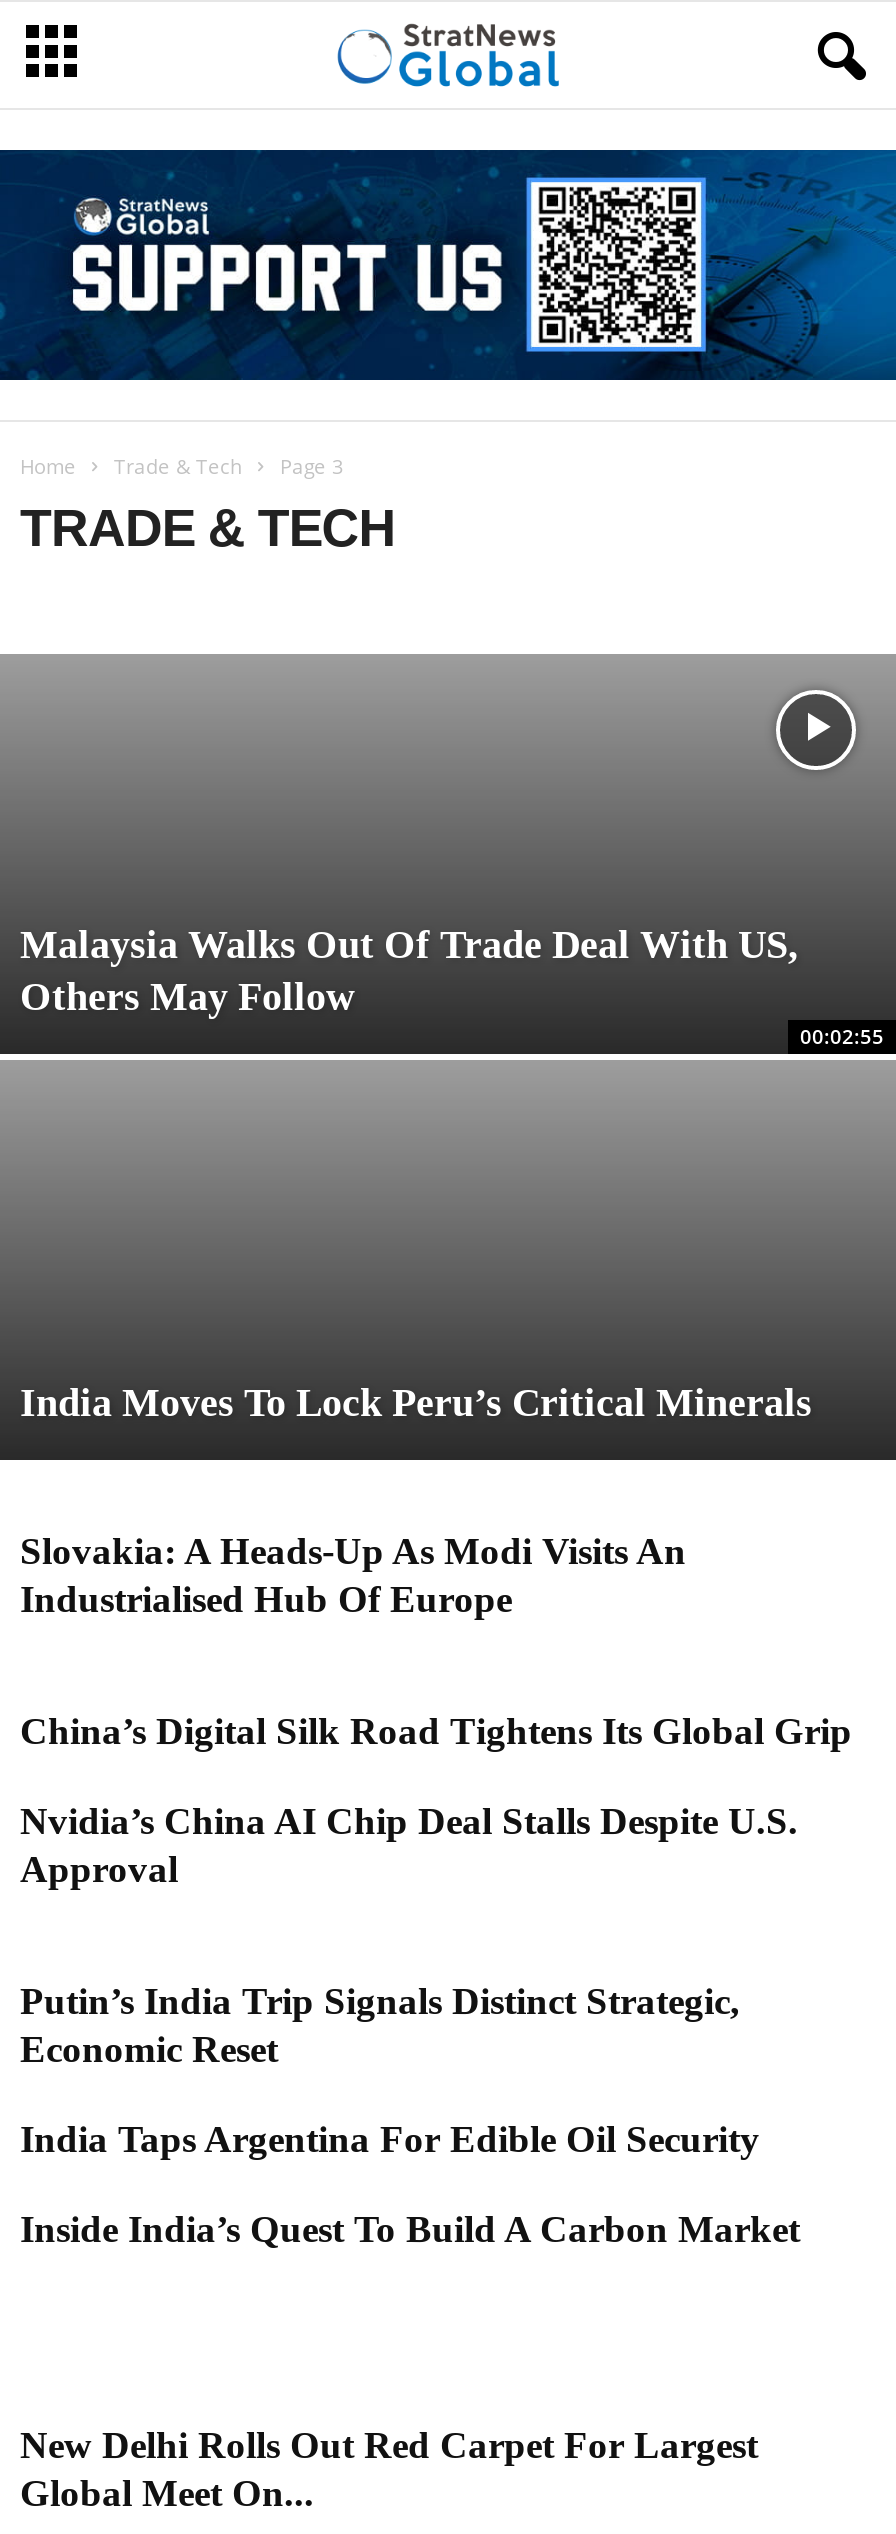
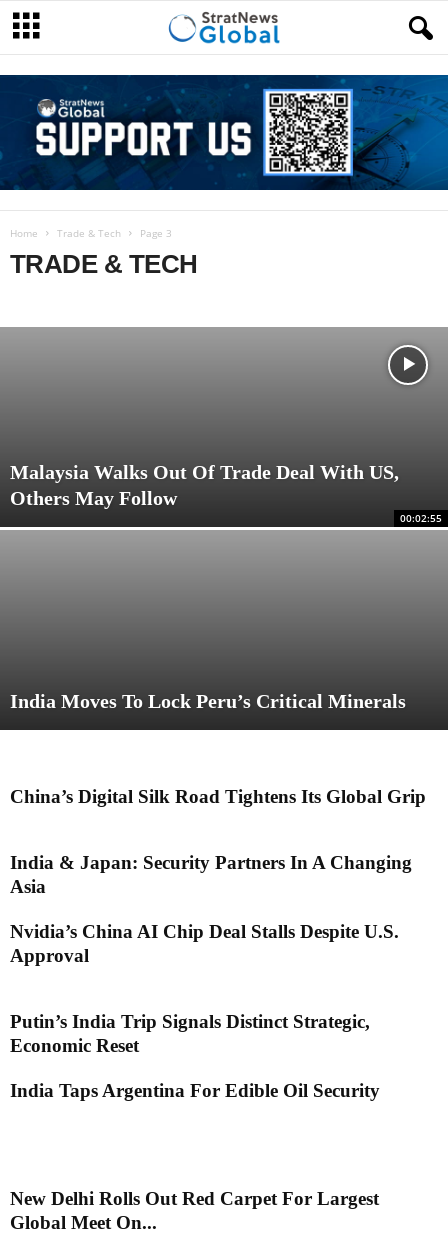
- Slovakia: A Heads-Up As Modi Visits An
- Industrialised Hub Of Europe

moved up: China’s Digital Silk Road Tightens Its Global Grip

+ India & Japan: Security Partners In A Changing
+ Asia

moved down: Nvidia’s China AI Chip Deal Stalls Despite U.S. | Approval | Putin’s India Trip Signals Distinct Strategic, | Economic Reset | India Taps Argentina For Edible Oil Security

- Inside India’s Quest To Build A Carbon Market
